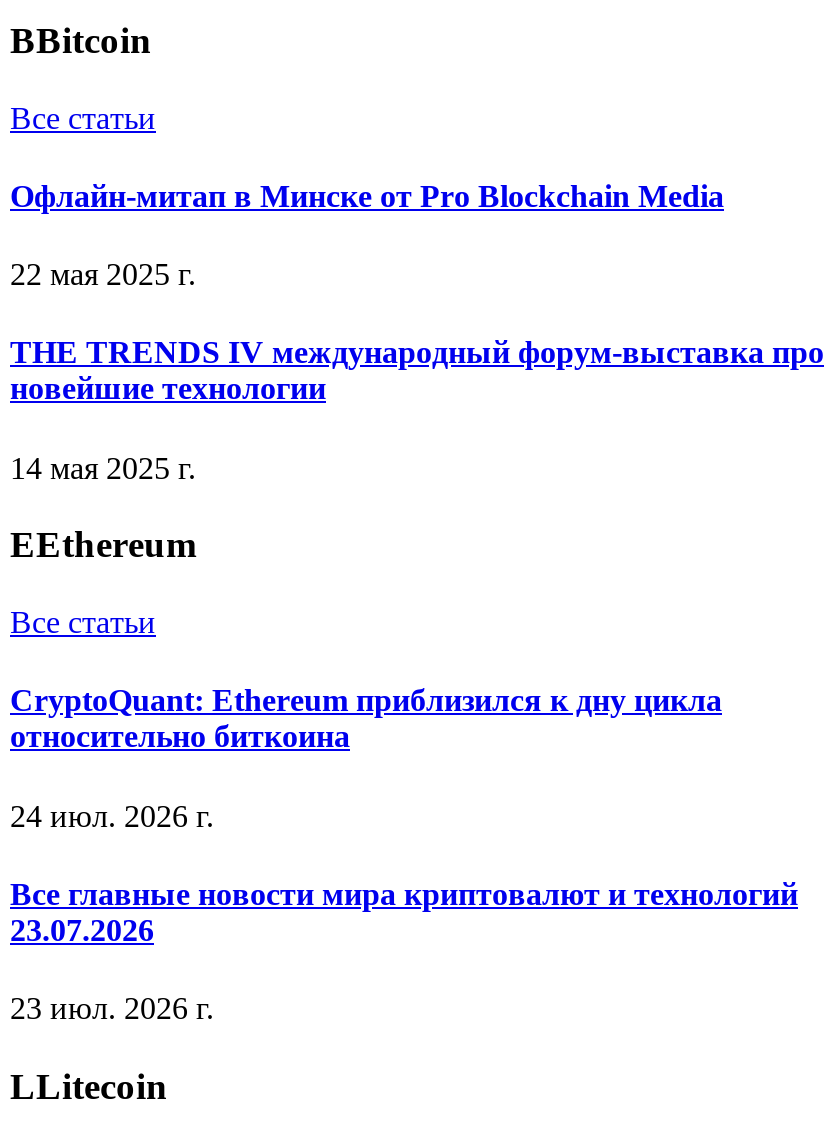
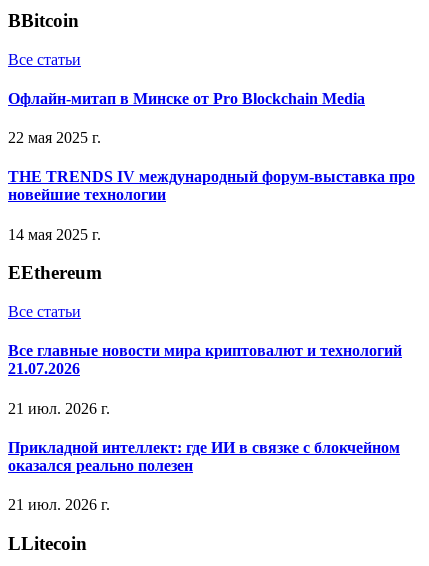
- CryptoQuant: Ethereum приблизился к дну цикла
- относительно биткоина
- 24 июл. 2026 г.

moved up: Все главные новости мира криптовалют и технологий

- 23.07.2026
- 23 июл. 2026 г.
+ 21.07.2026
+ 21 июл. 2026 г.
+ Прикладной интеллект: где ИИ в связке с блокчейном
+ оказался реально полезен
+ 21 июл. 2026 г.
